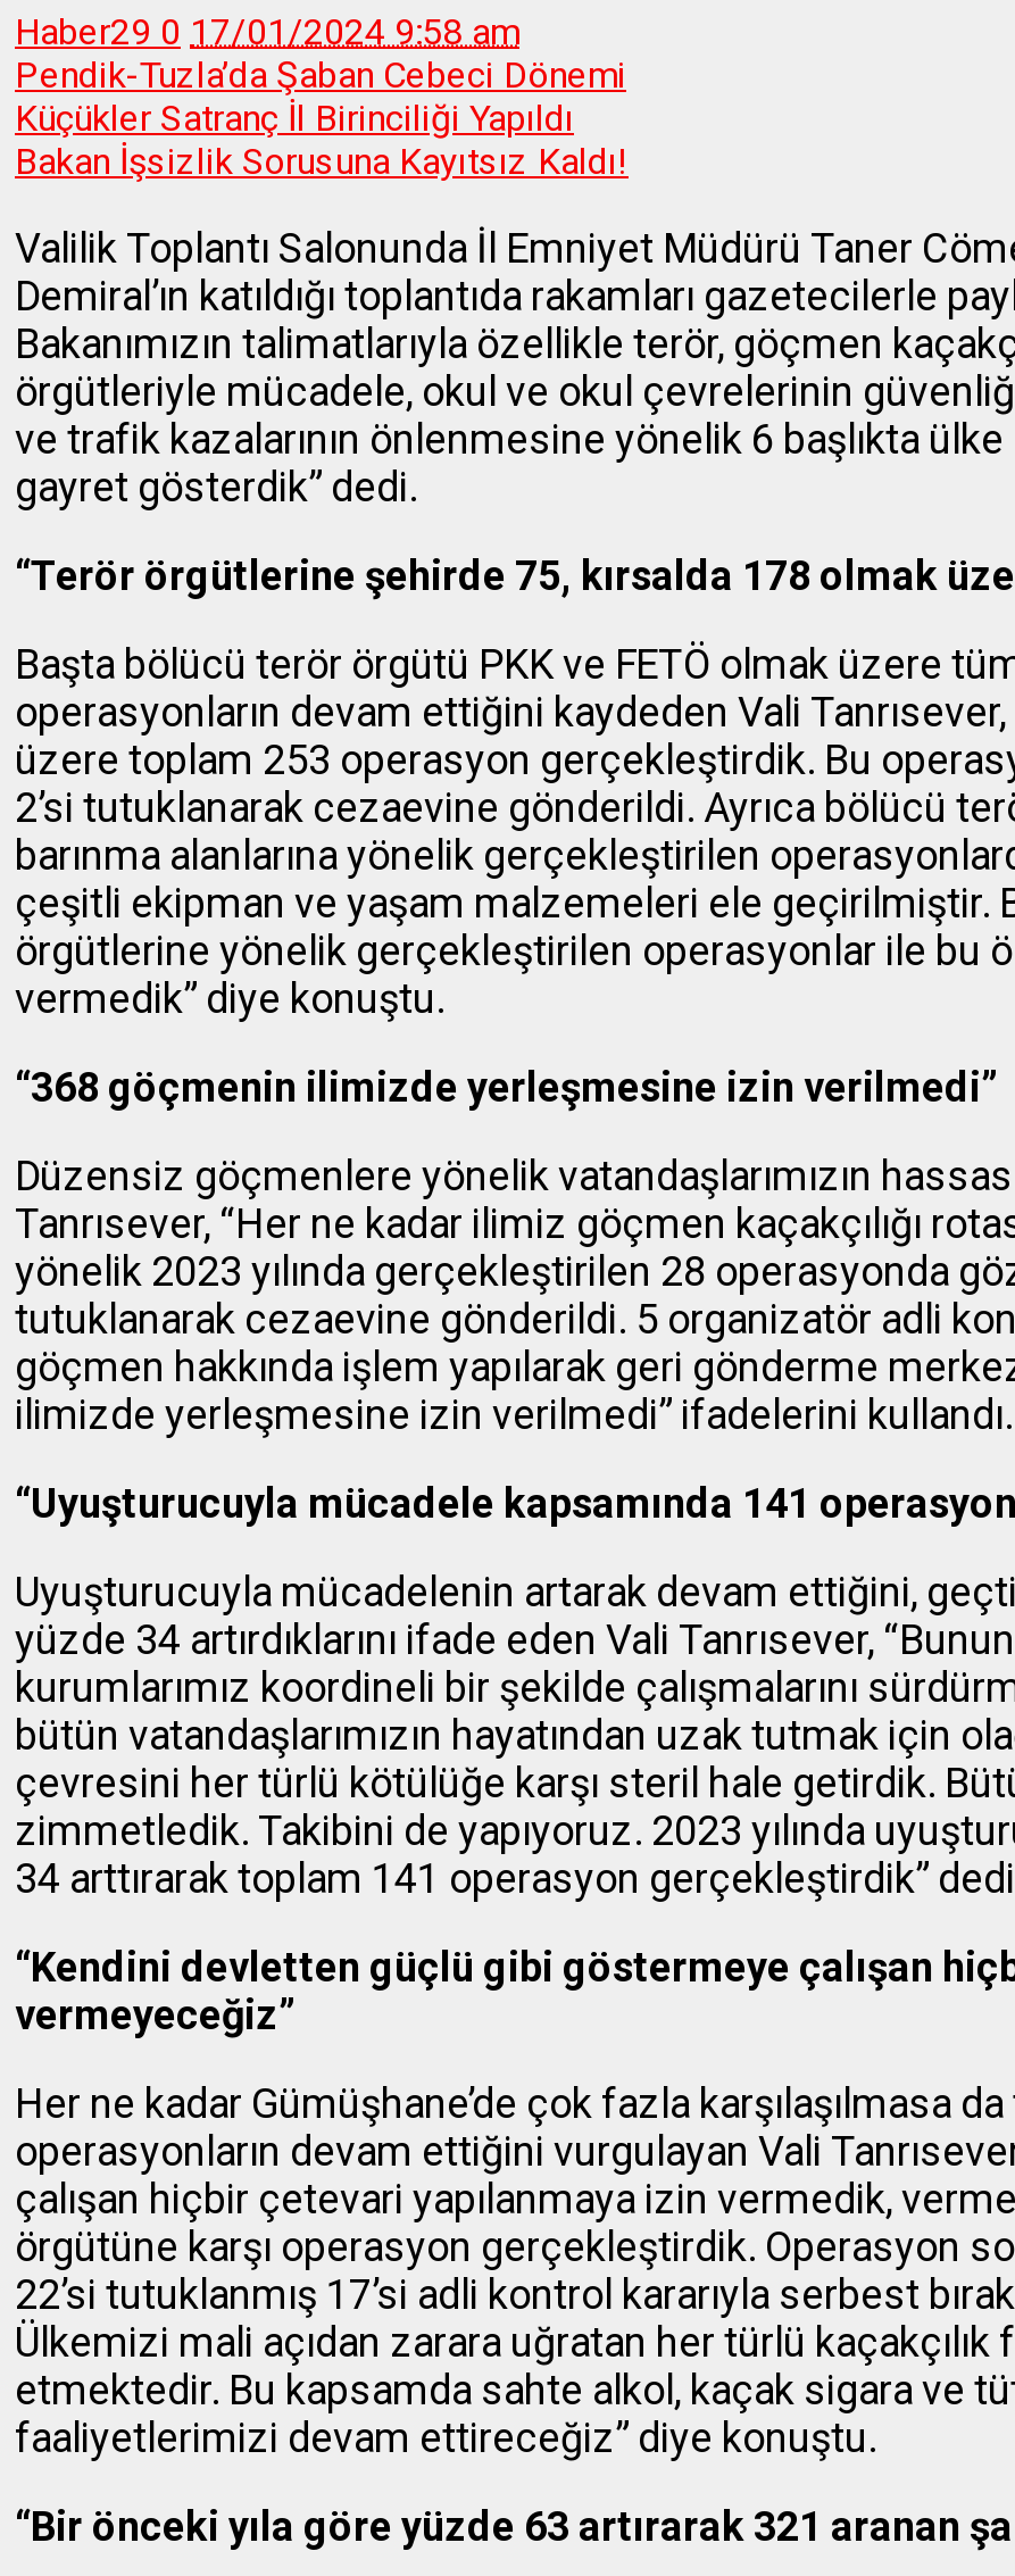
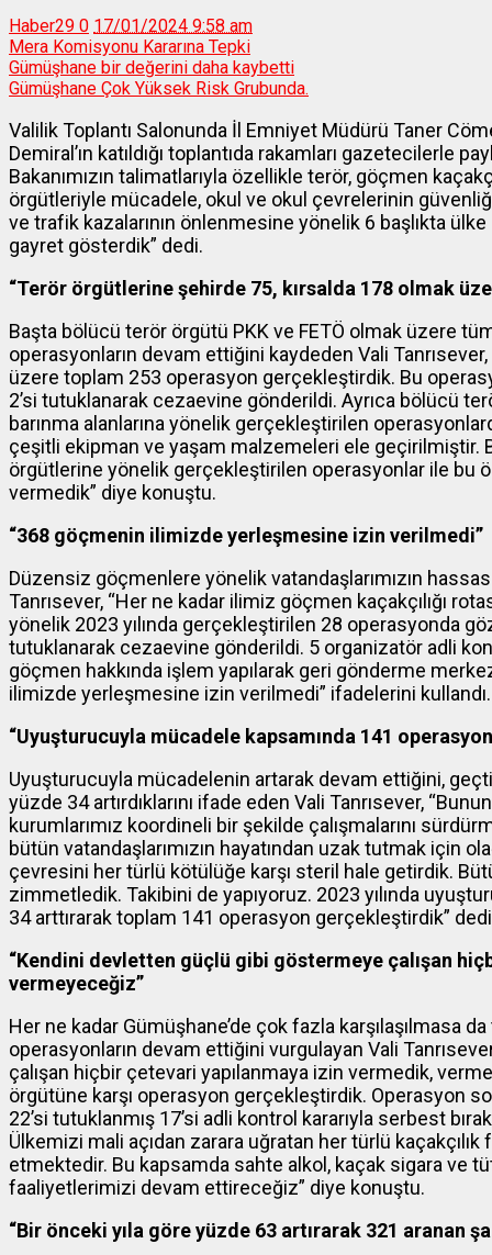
- Pendik-Tuzla’da Şaban Cebeci Dönemi
- Küçükler Satranç İl Birinciliği Yapıldı
- Bakan İşsizlik Sorusuna Kayıtsız Kaldı!
+ Mera Komisyonu Kararına Tepki
+ Gümüşhane bir değerini daha kaybetti
+ Gümüşhane Çok Yüksek Risk Grubunda.
